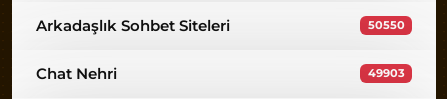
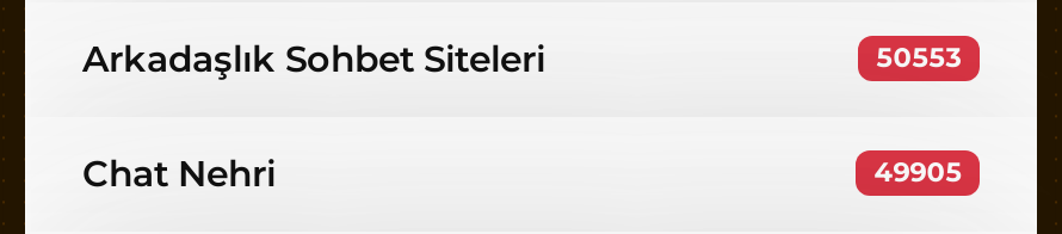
- 50550
+ 50553

- 49903
+ 49905
